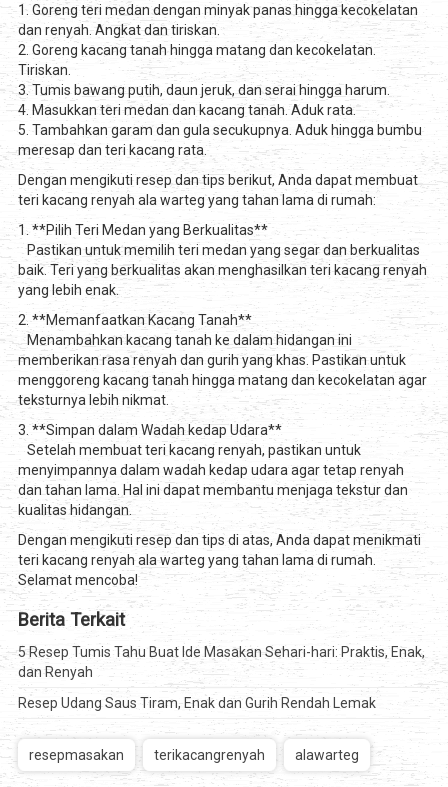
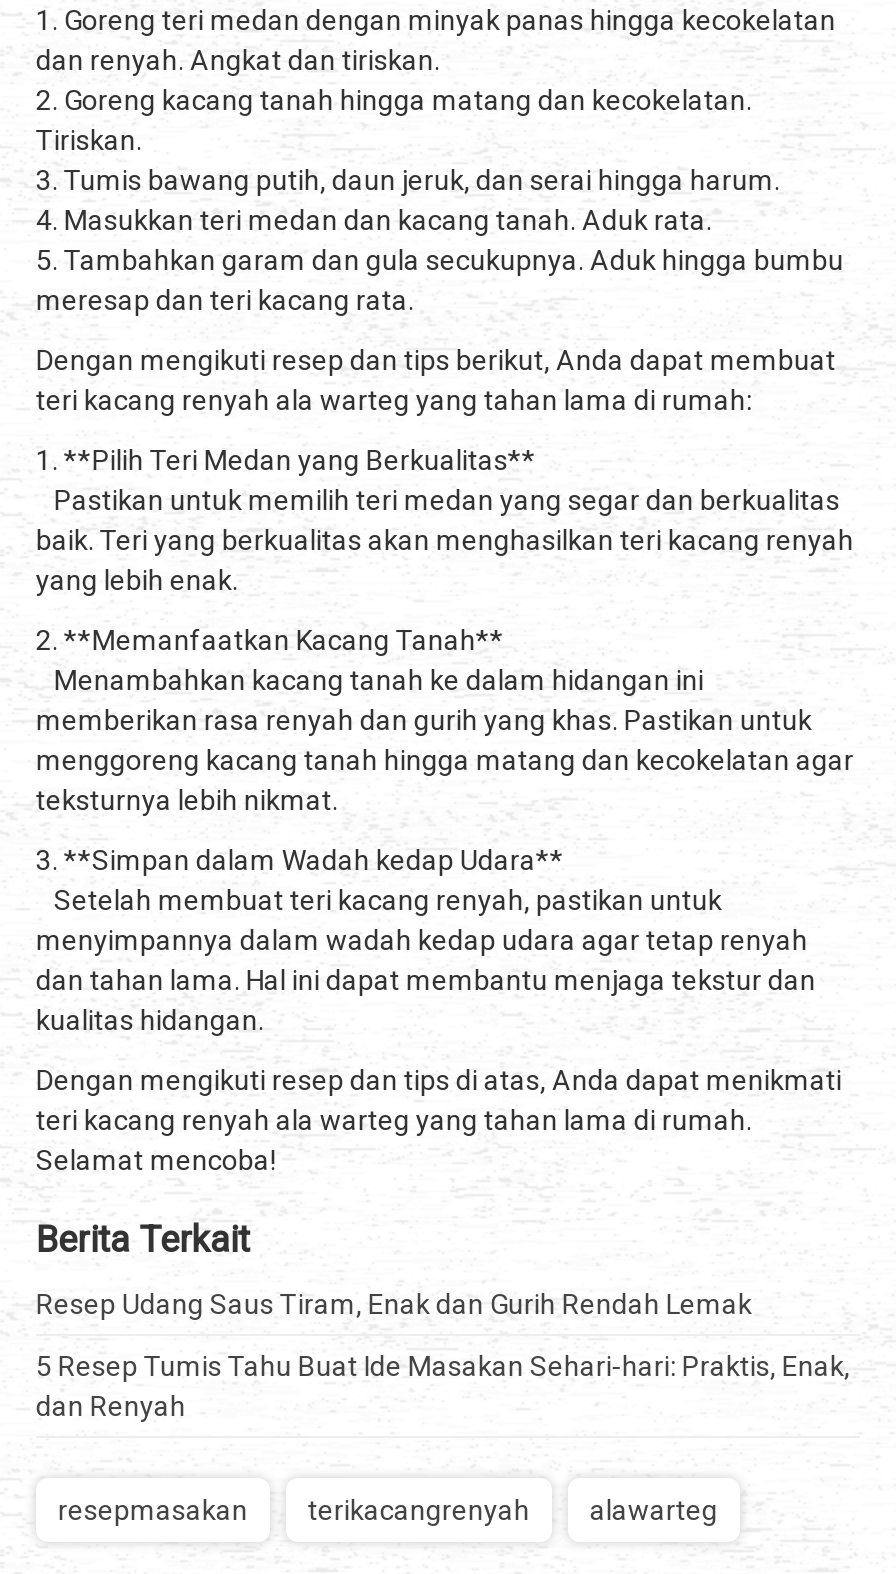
moved down: 5 Resep Tumis Tahu Buat Ide Masakan Sehari-hari: Praktis, Enak, | dan Renyah

moved up: Resep Udang Saus Tiram, Enak dan Gurih Rendah Lemak
